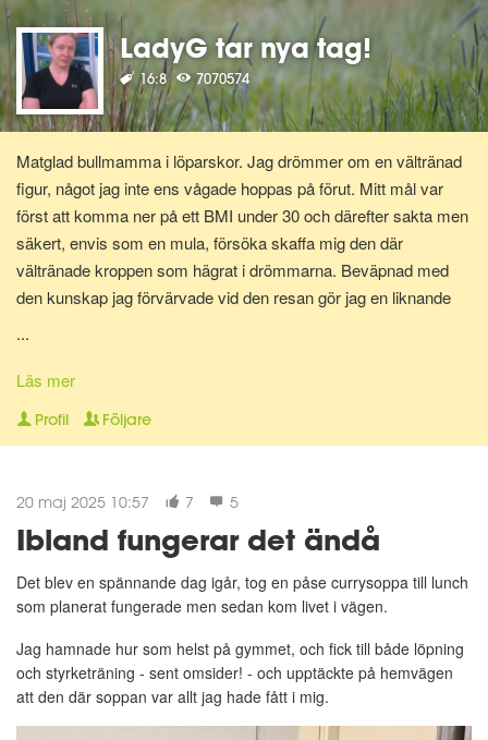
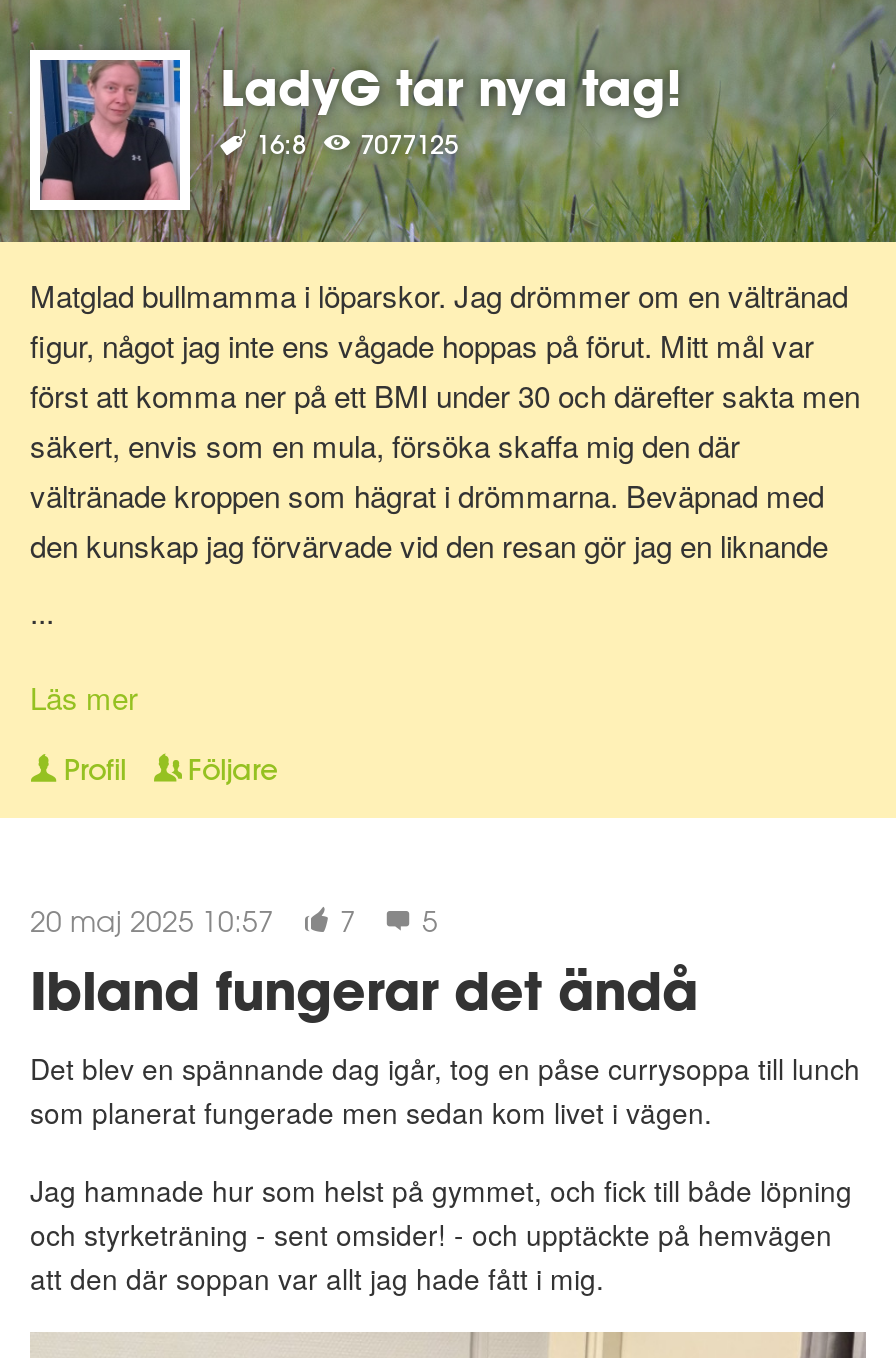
- 16:8 7070574
+ 16:8 7077125
